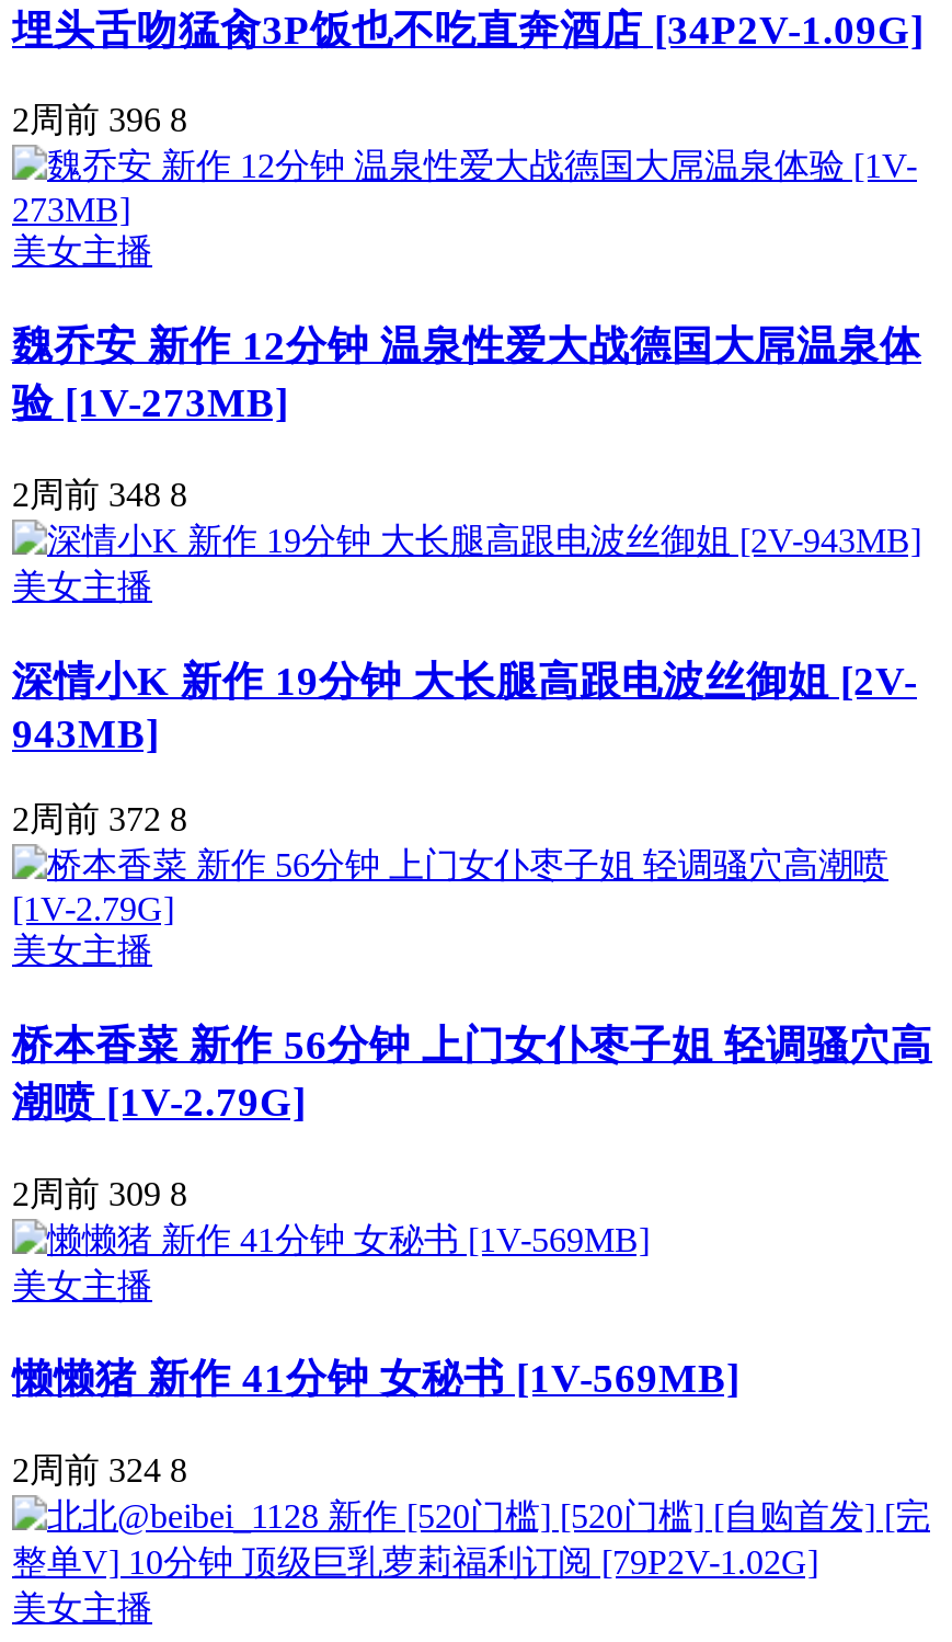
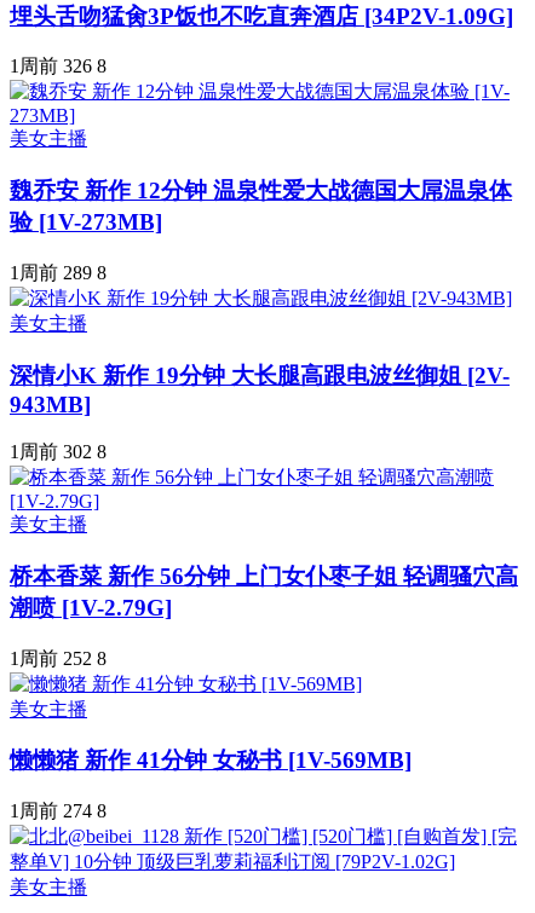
- 2周前396 8
+ 1周前326 8

- 2周前348 8
+ 1周前289 8

- 2周前372 8
+ 1周前302 8

- 2周前309 8
+ 1周前252 8

- 2周前324 8
+ 1周前274 8
